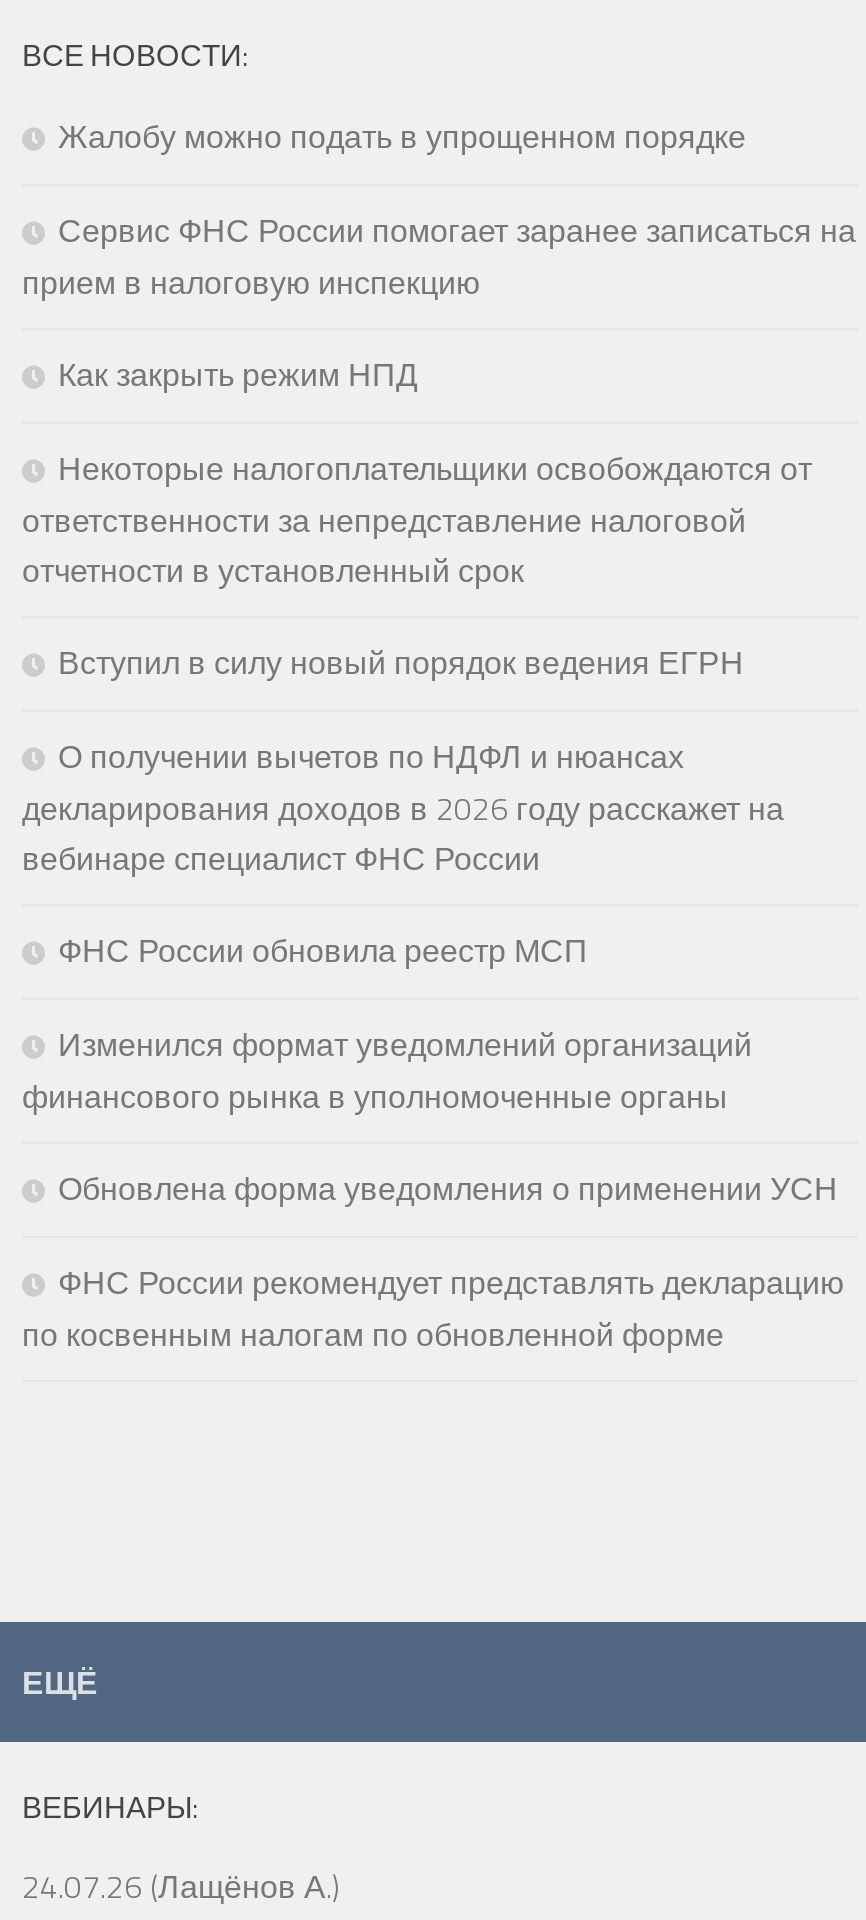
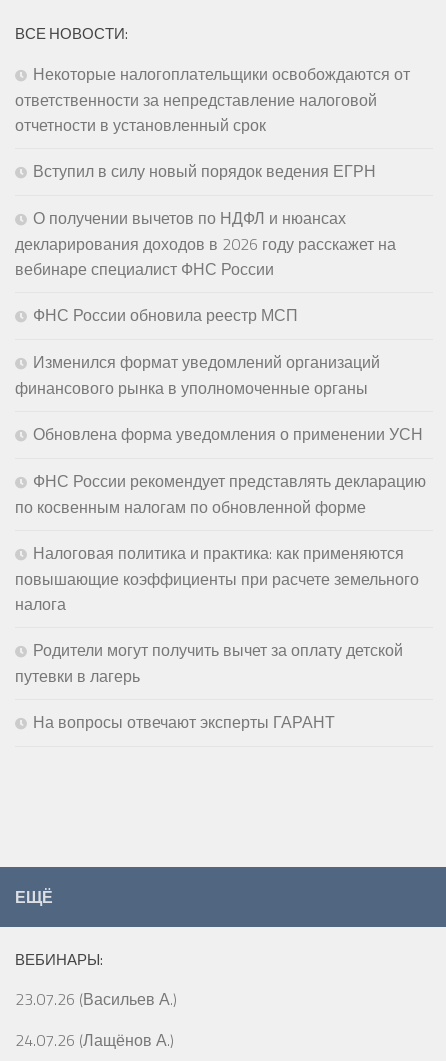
- Жалобу можно подать в упрощенном порядке
- Сервис ФНС России помогает заранее записаться на
- прием в налоговую инспекцию
- Как закрыть режим НПД

moved up: Некоторые налогоплательщики освобождаются от | ответственности за непредставление налоговой | отчетности в установленный срок | ... | ФНС России рекомендует представлять декларацию | по косвенным налогам по обновленной форме

+ Налоговая политика и практика: как применяются
+ повышающие коэффициенты при расчете земельного
+ налога
+ Родители могут получить вычет за оплату детской
+ путевки в лагерь
+ На вопросы отвечают эксперты ГАРАНТ

+ 23.07.26 (Васильев А.)
